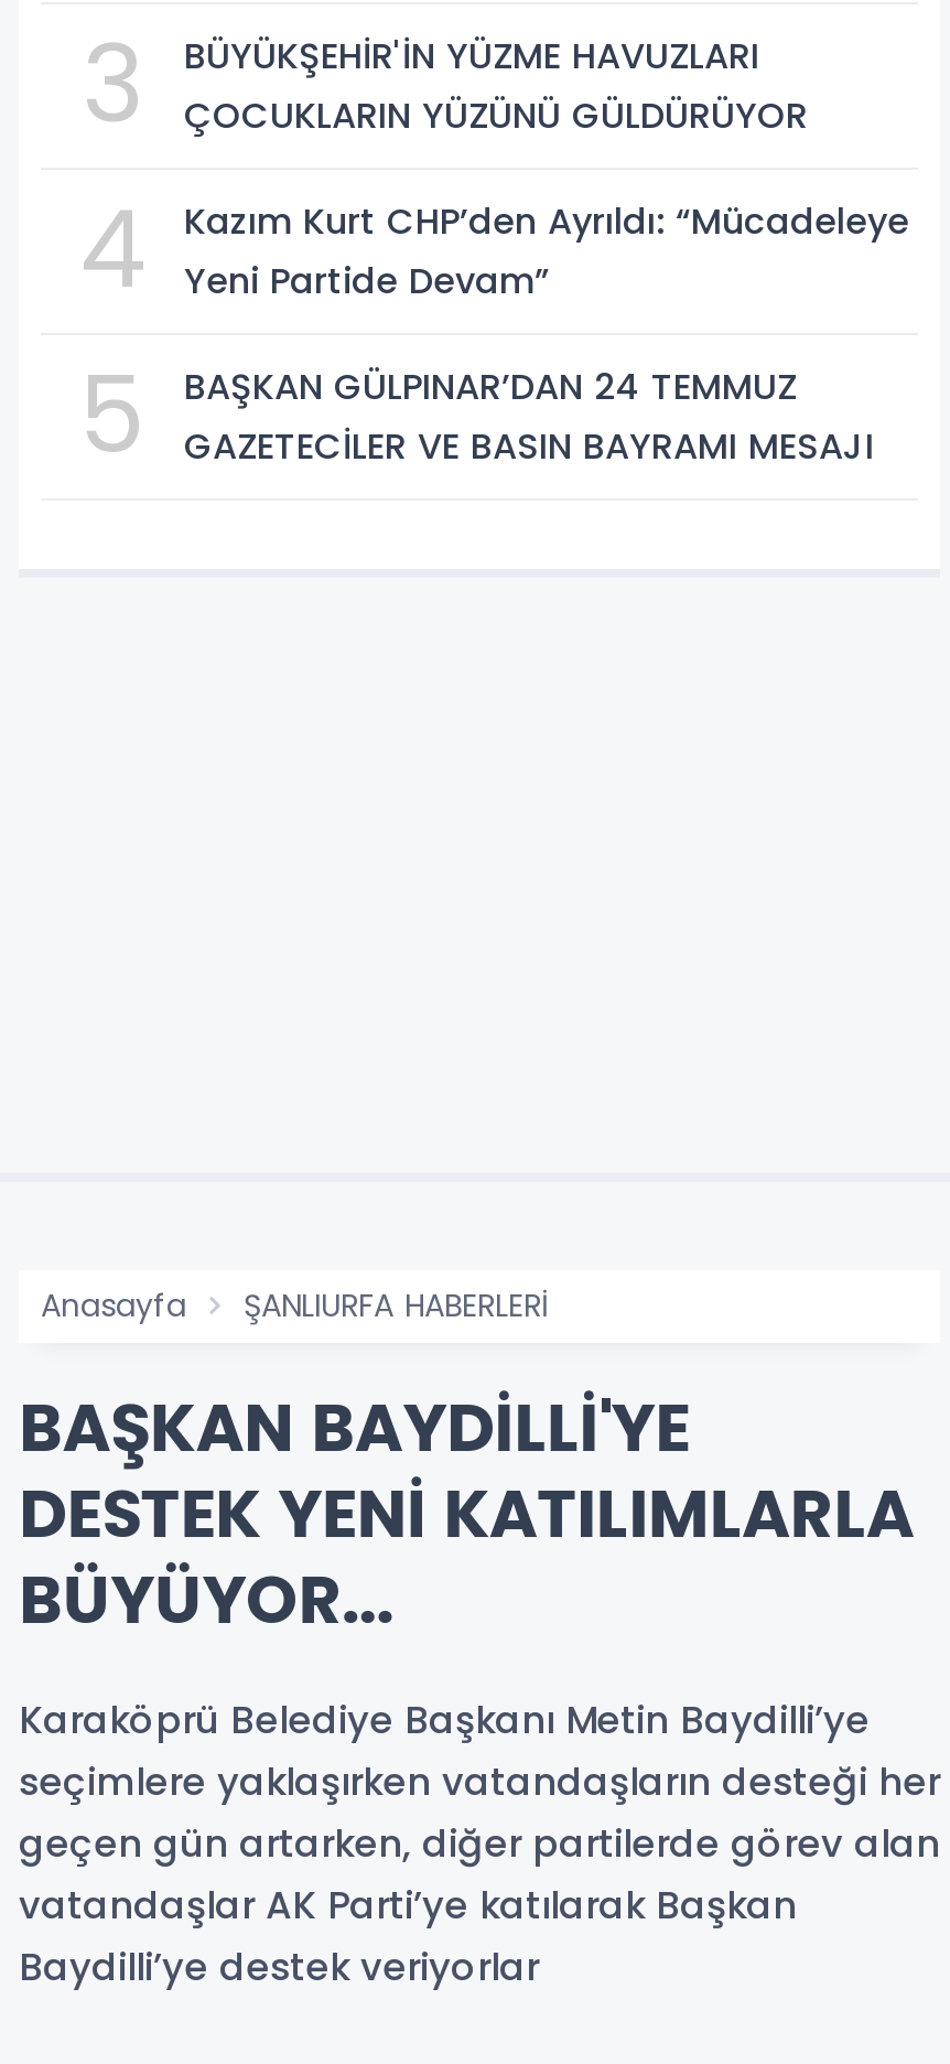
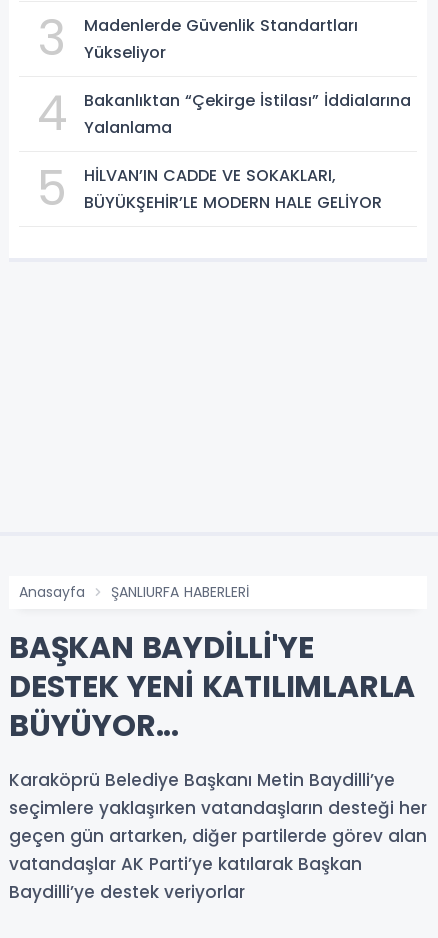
- BÜYÜKŞEHİR'İN YÜZME HAVUZLARI
- ÇOCUKLARIN YÜZÜNÜ GÜLDÜRÜYOR
+ Madenlerde Güvenlik Standartları
+ Yükseliyor

- Kazım Kurt CHP’den Ayrıldı: “Mücadeleye
- Yeni Partide Devam”
+ Bakanlıktan “Çekirge İstilası” İddialarına
+ Yalanlama

- BAŞKAN GÜLPINAR’DAN 24 TEMMUZ
- GAZETECİLER VE BASIN BAYRAMI MESAJI
+ HİLVAN’IN CADDE VE SOKAKLARI,
+ BÜYÜKŞEHİR’LE MODERN HALE GELİYOR
